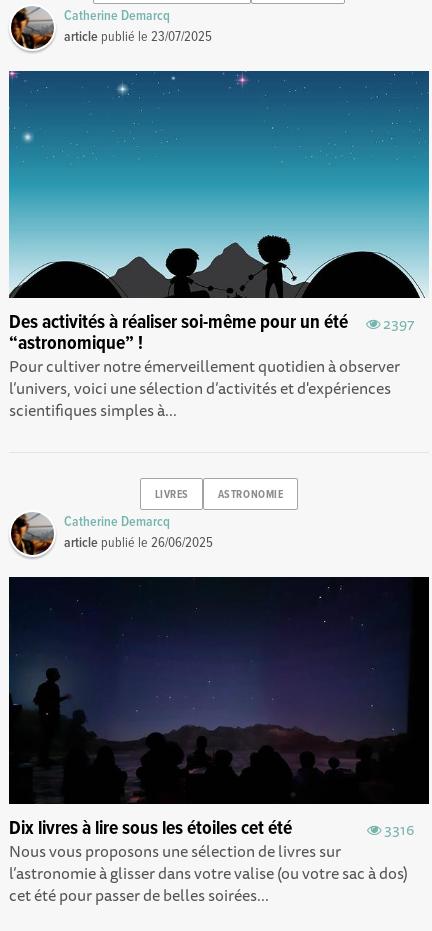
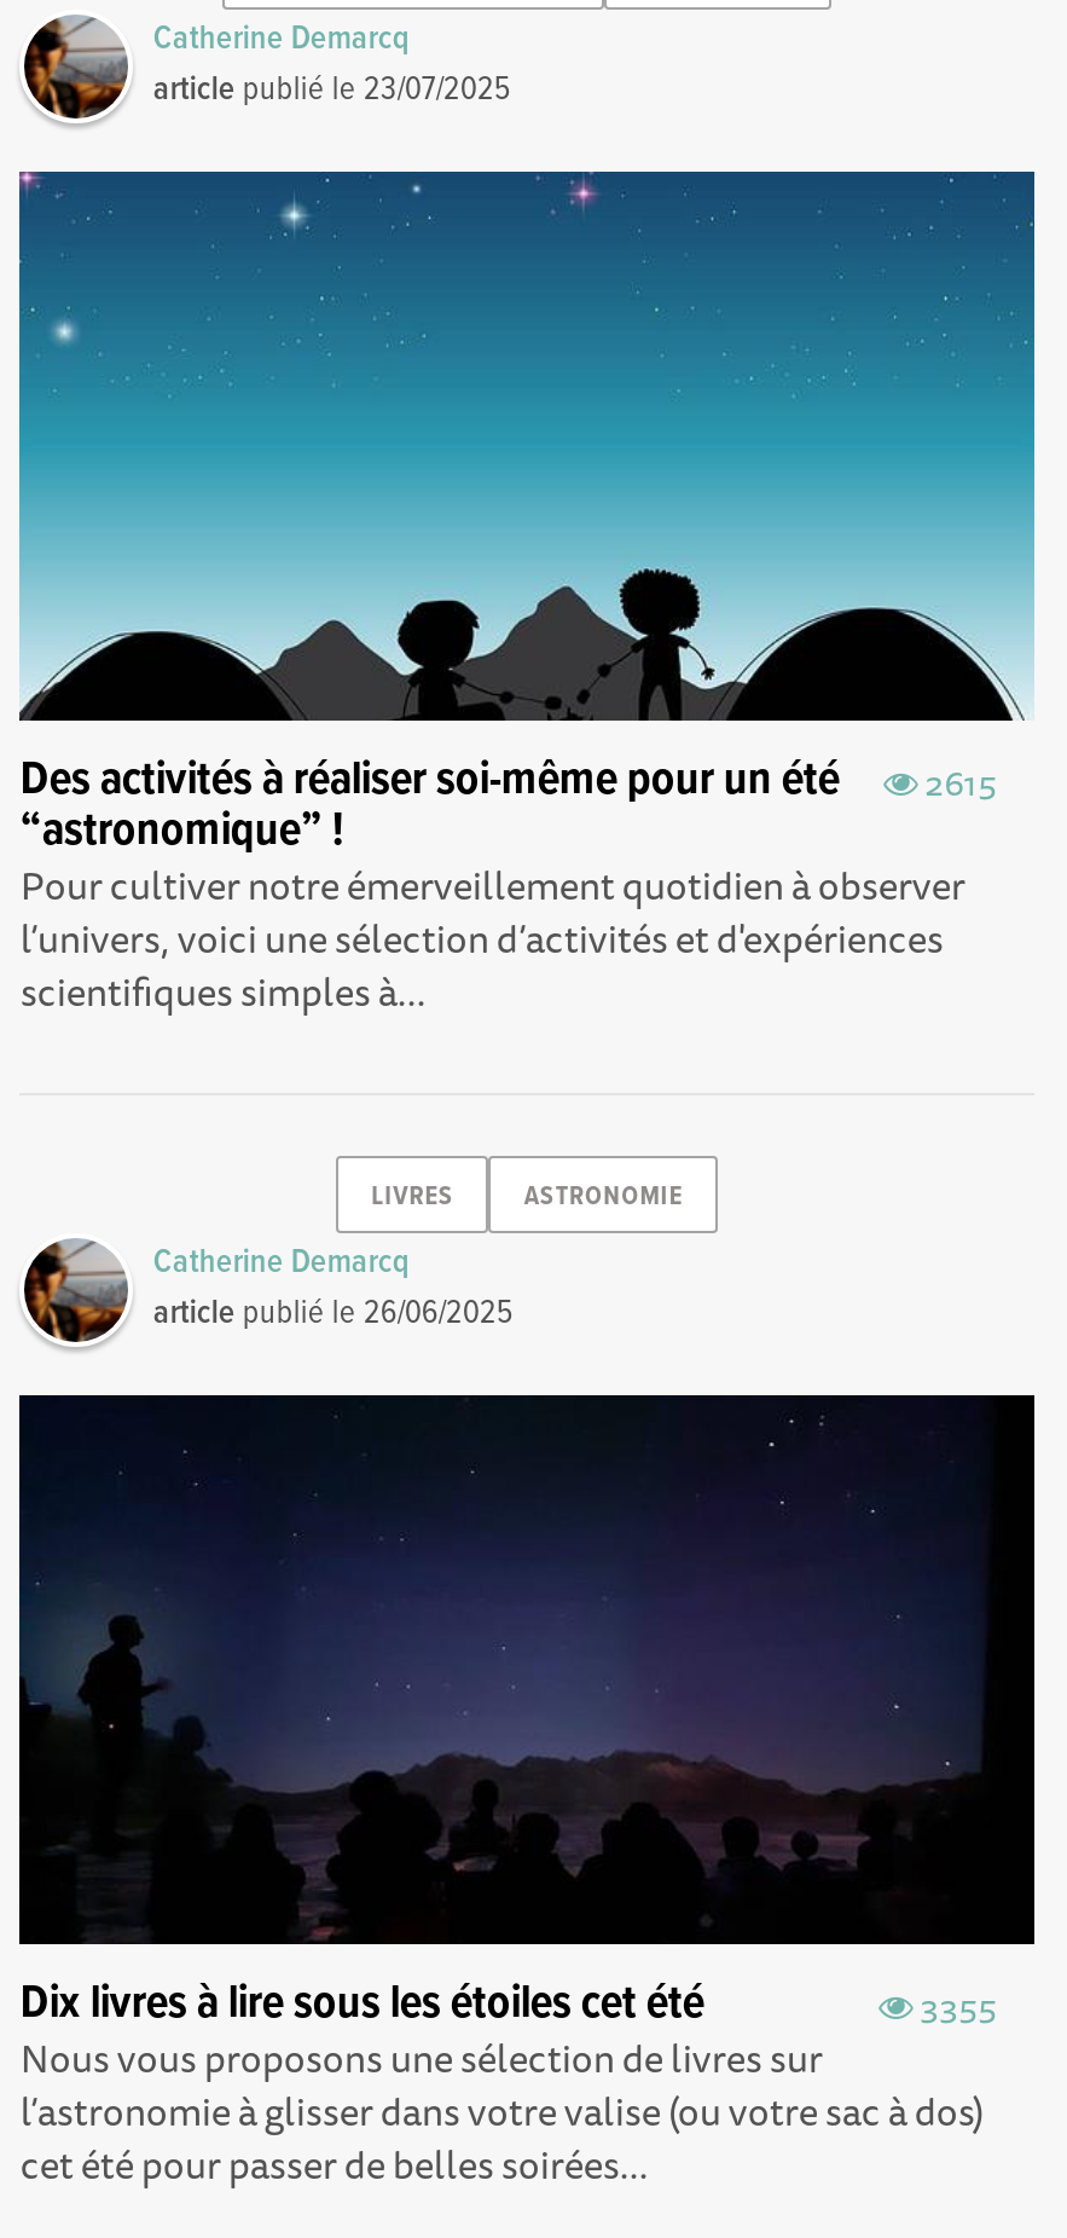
- Des activités à réaliser soi-même pour un été 2397
+ Des activités à réaliser soi-même pour un été 2615

- 3316
+ 3355
